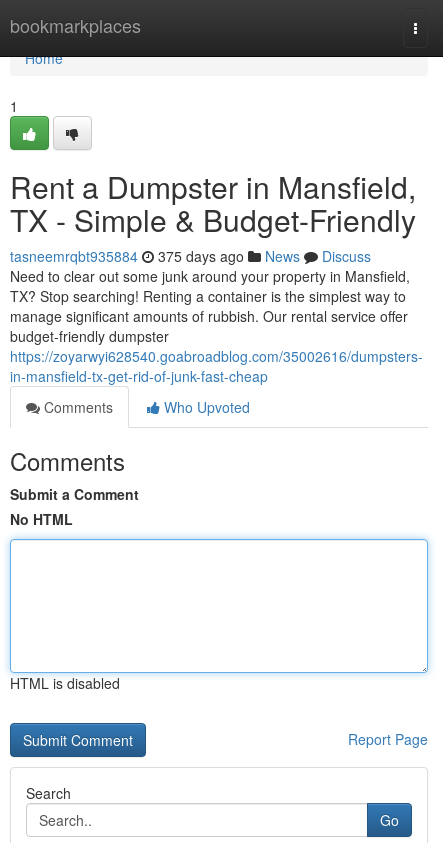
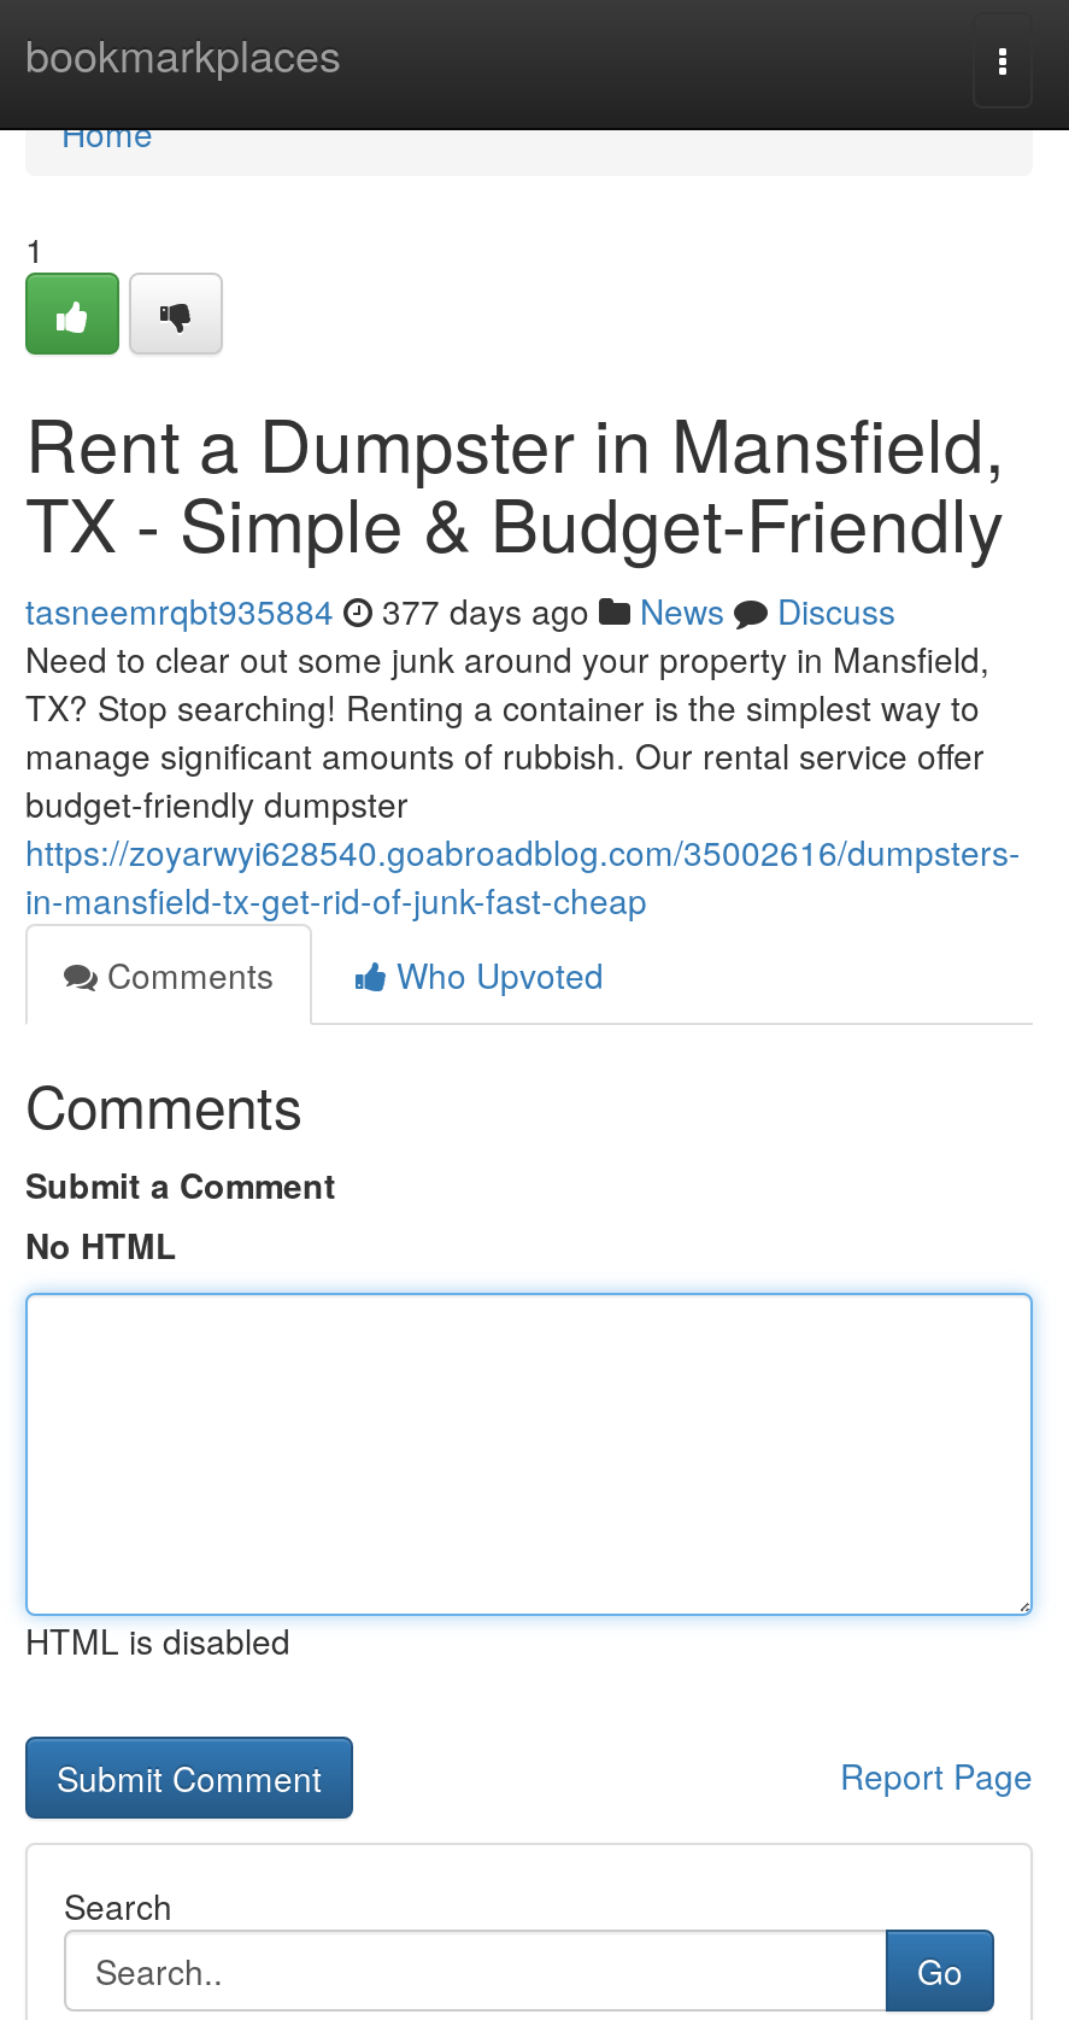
- tasneemrqbt935884 375 days ago News Discuss
+ tasneemrqbt935884 377 days ago News Discuss
